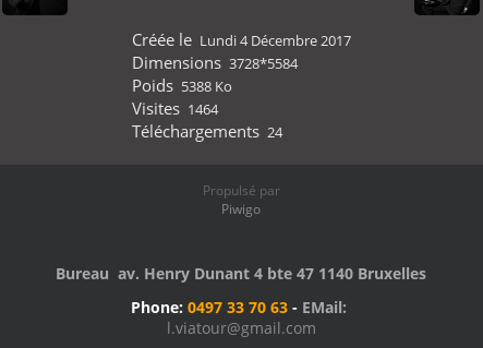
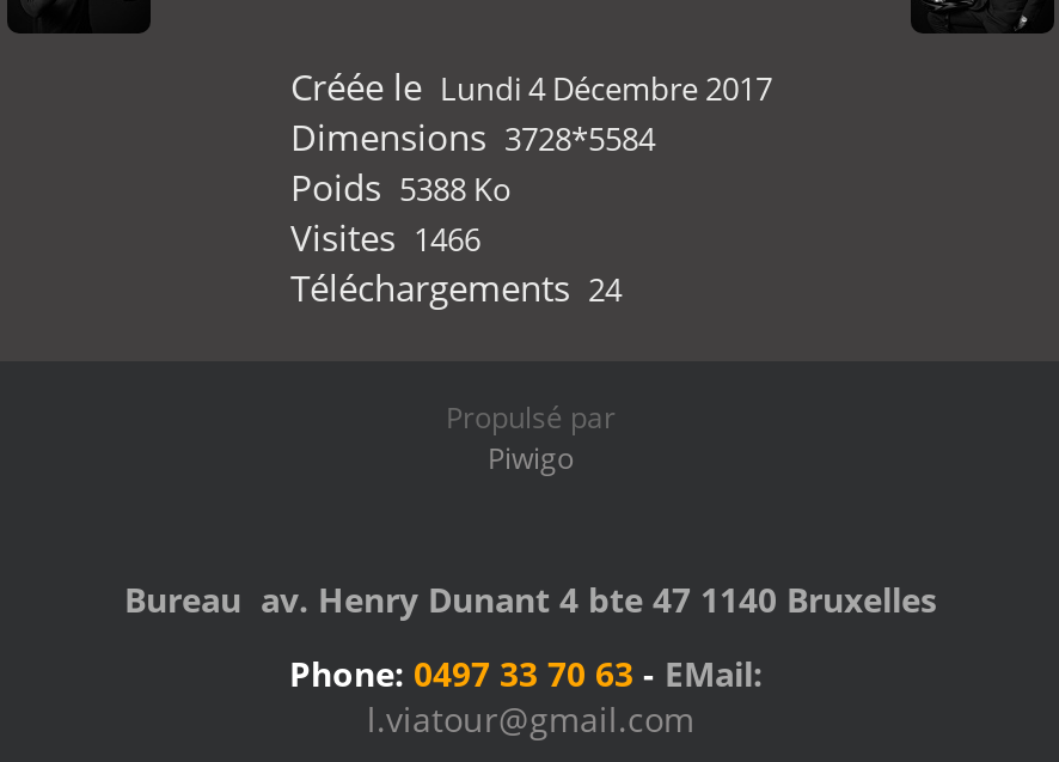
- Visites 1464
+ Visites 1466
